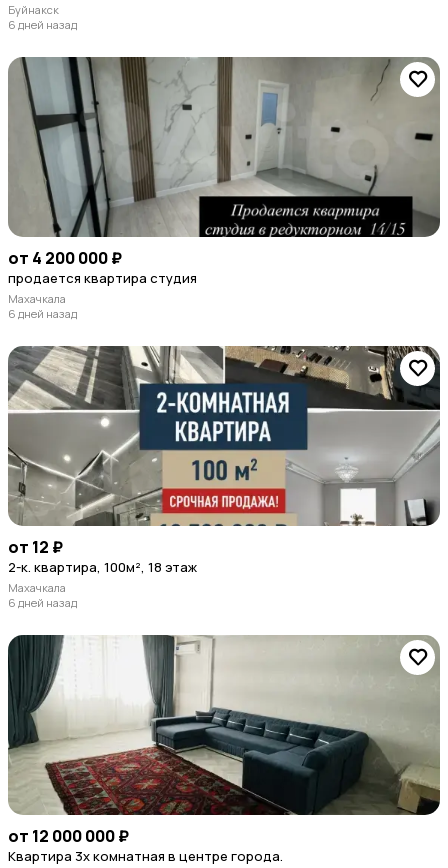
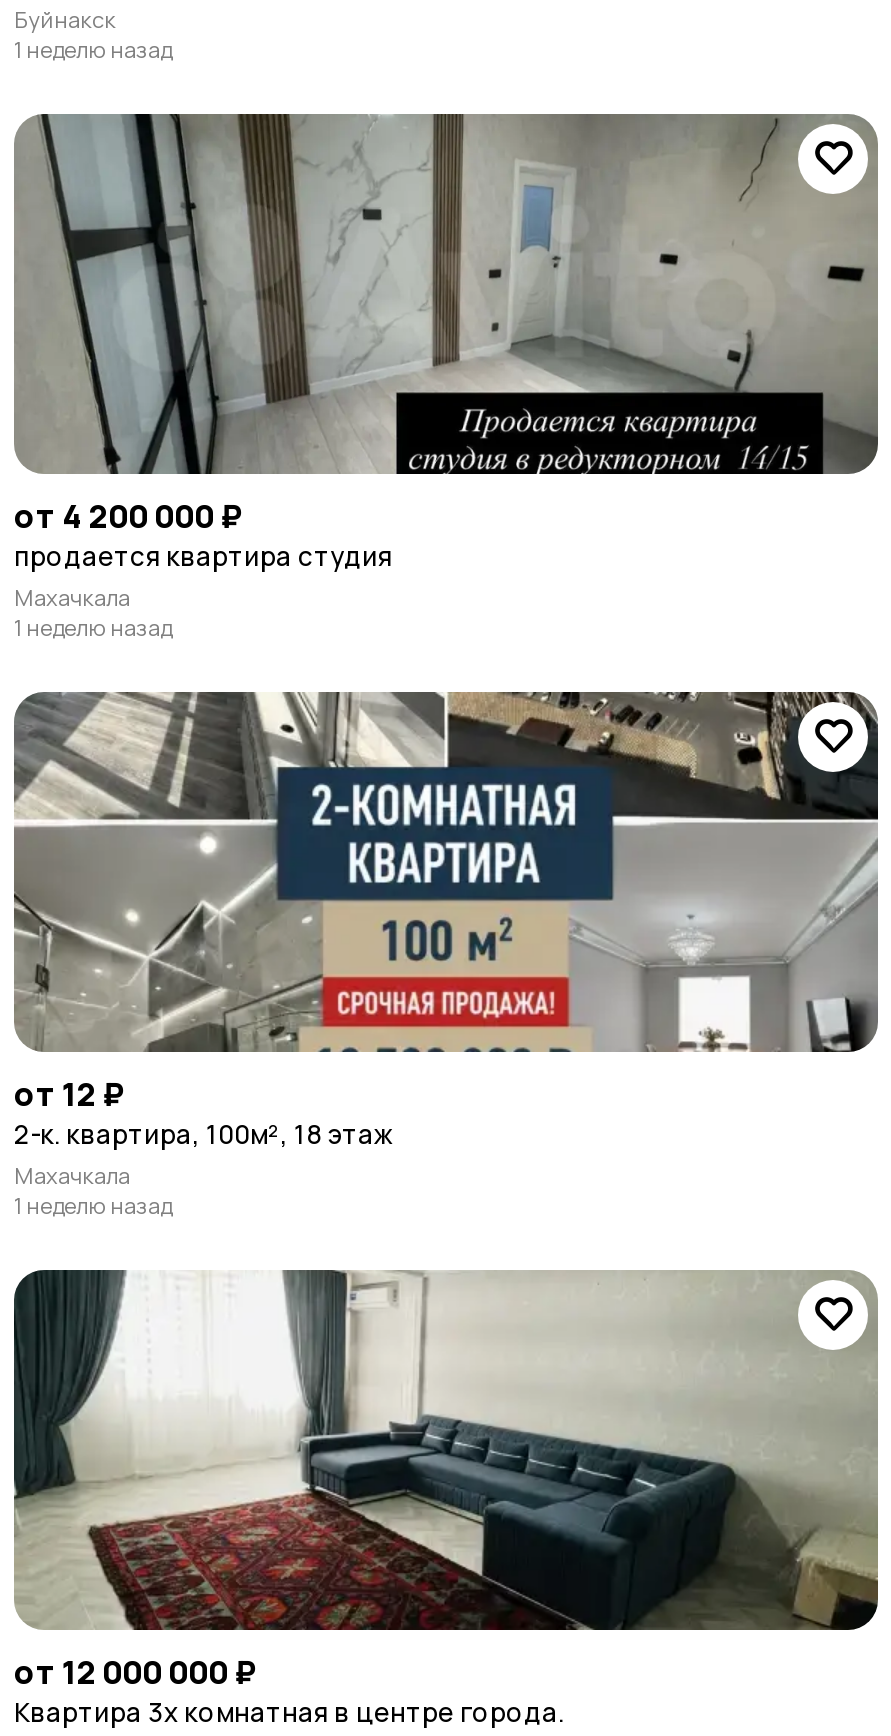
- 6 дней назад
+ 1 неделю назад

- 6 дней назад
+ 1 неделю назад

- 6 дней назад
+ 1 неделю назад
